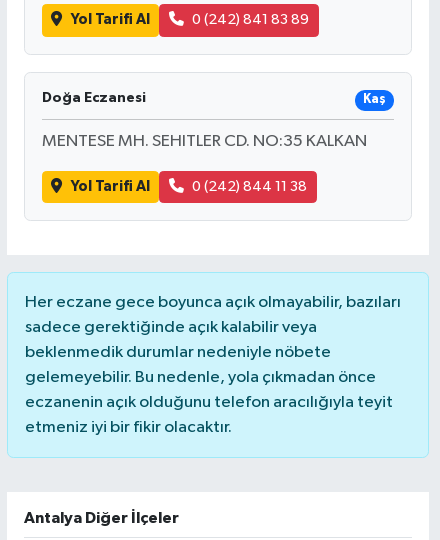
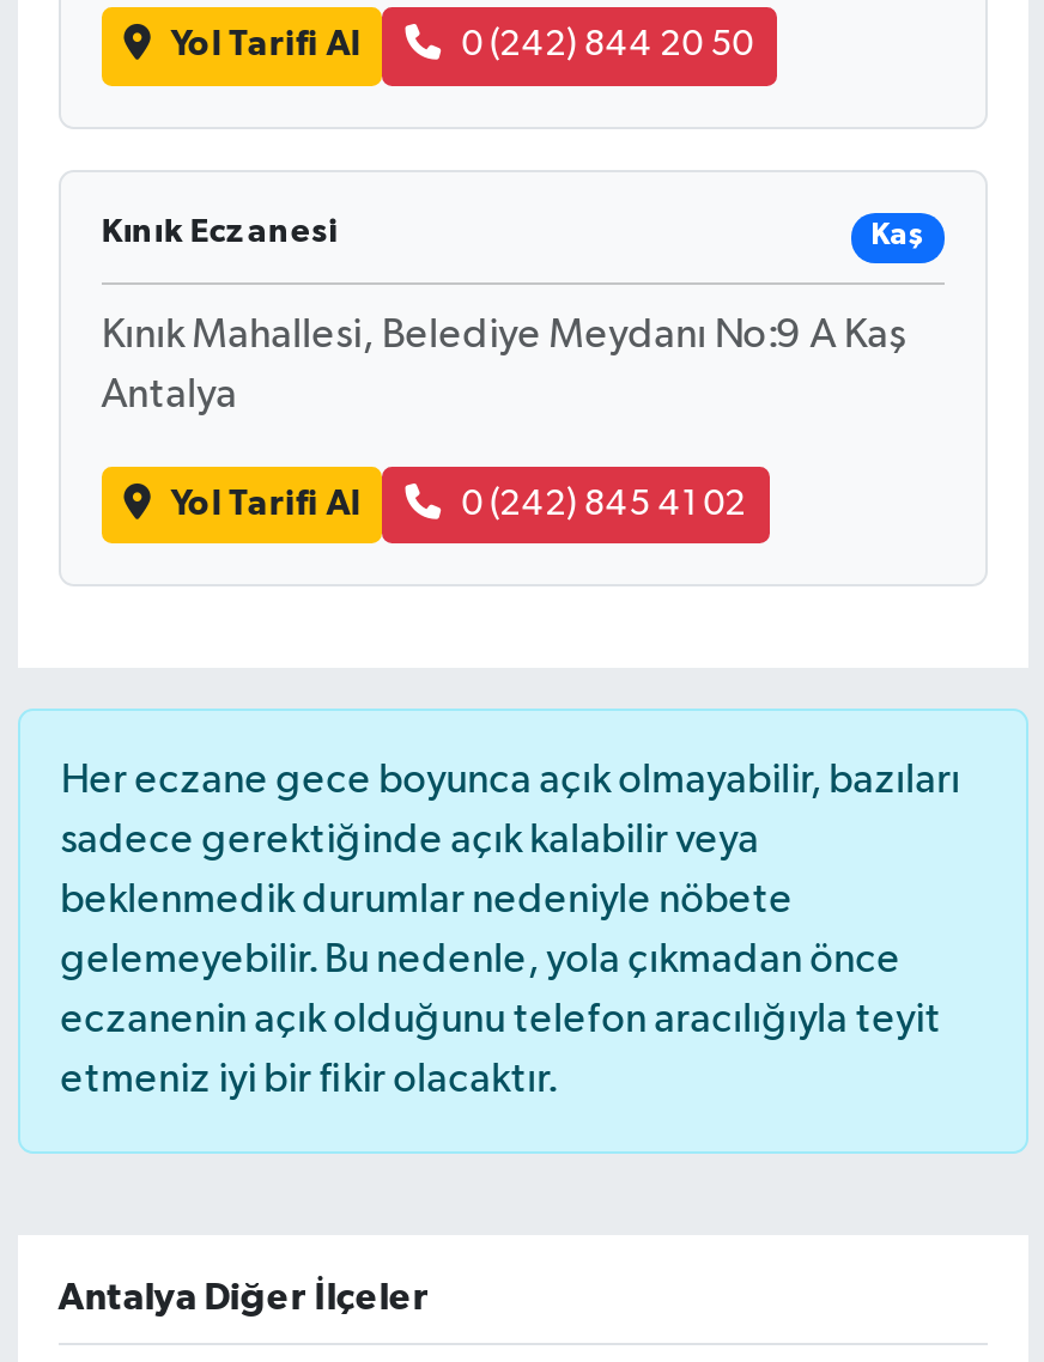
- 0 (242) 841 83 89
+ 0 (242) 844 20 50

- Doğa Eczanesi
+ Kınık Eczanesi

- MENTESE MH. SEHITLER CD. NO:35 KALKAN
+ Kınık Mahallesi, Belediye Meydanı No:9 A Kaş
+ Antalya

- 0 (242) 844 11 38
+ 0 (242) 845 41 02
